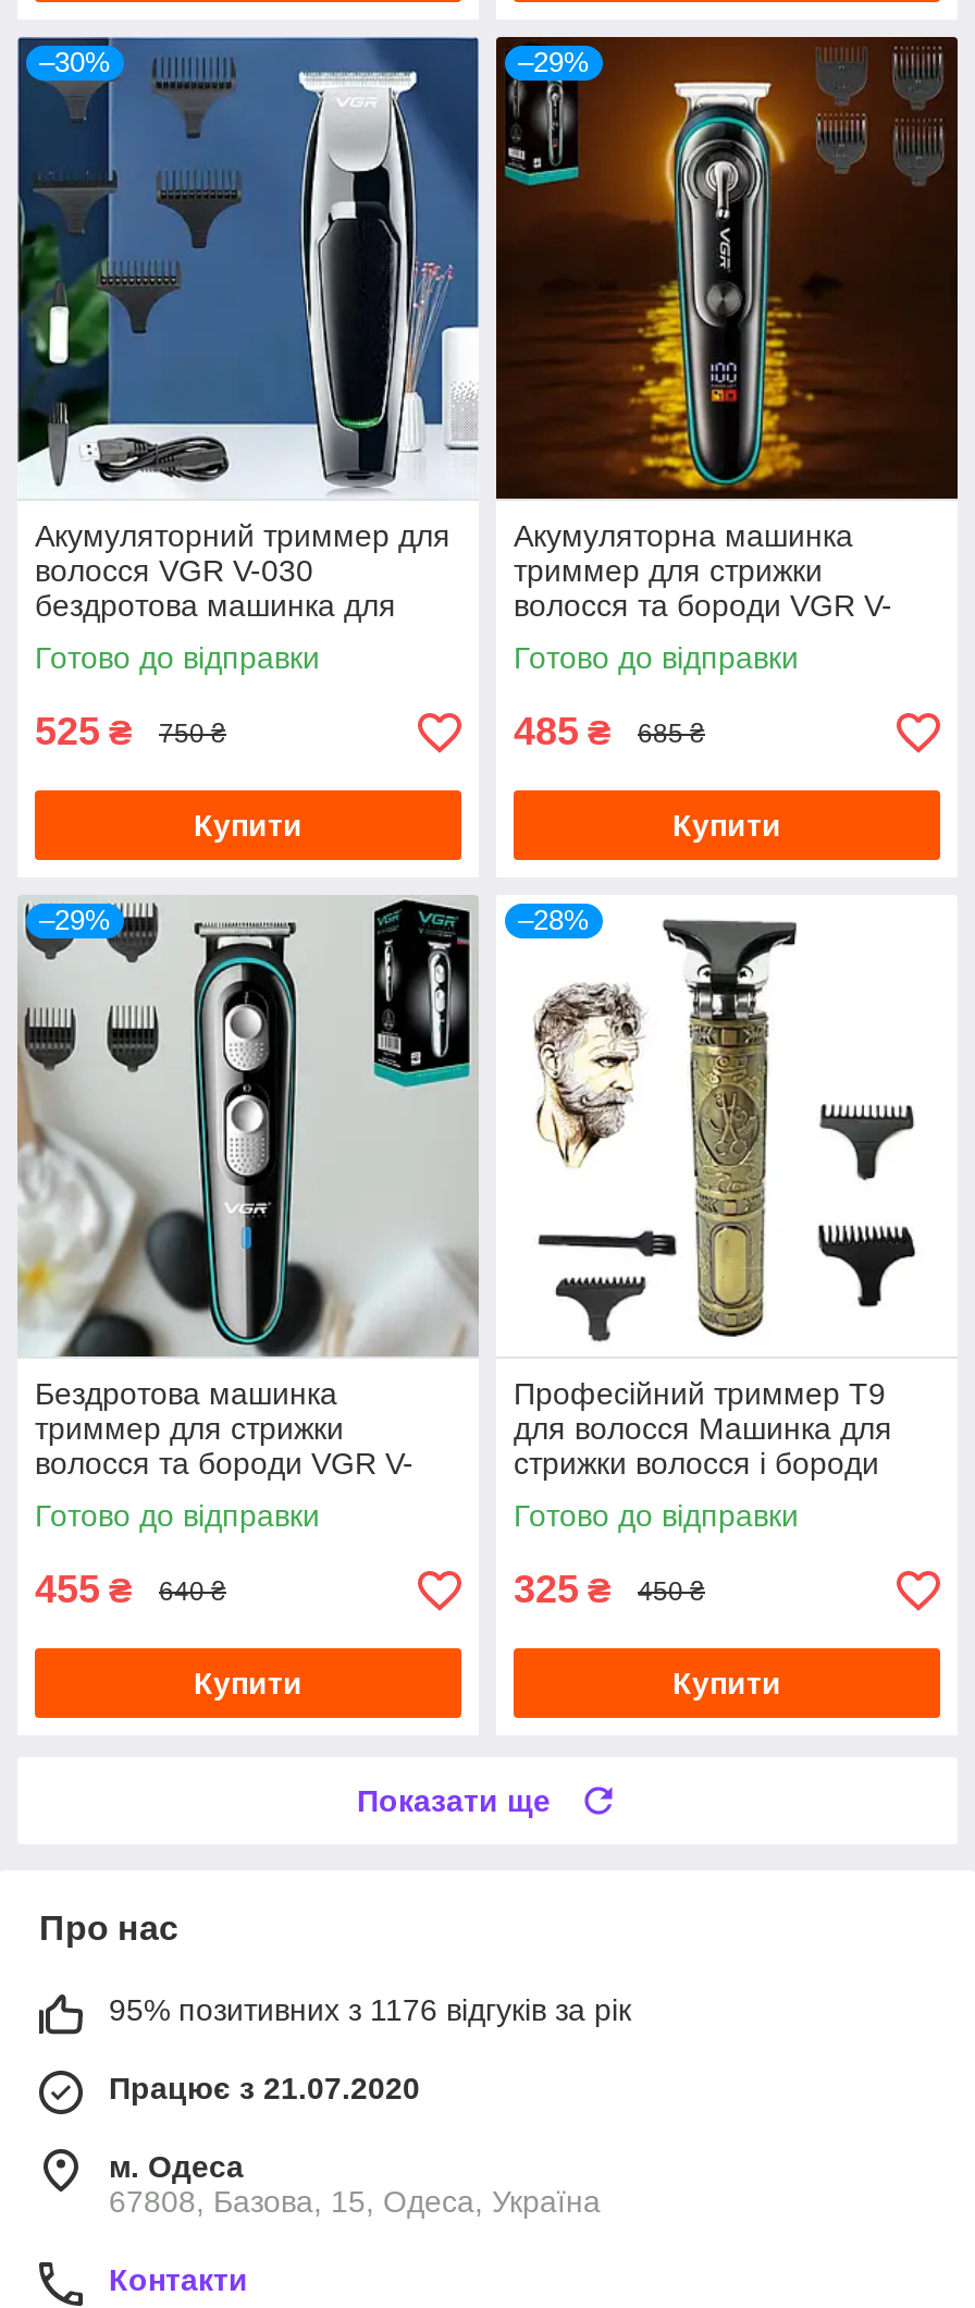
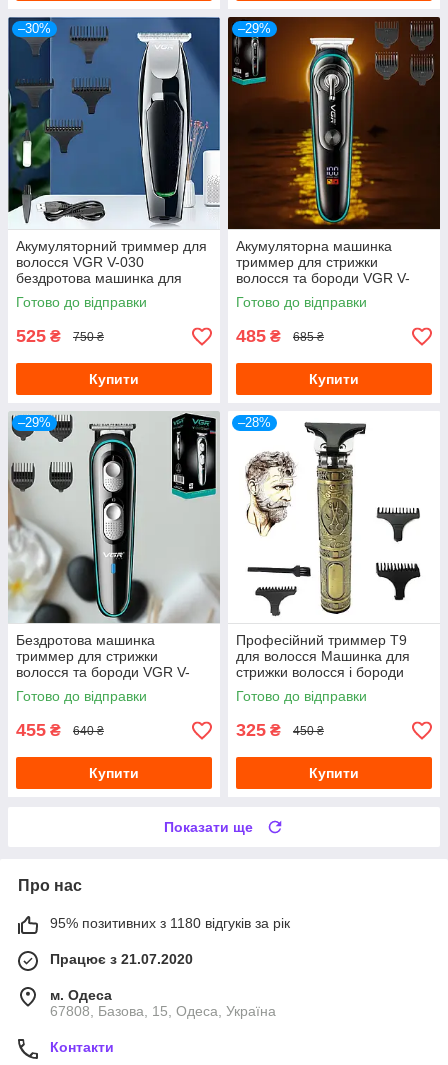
- 95% позитивних з 1176 відгуків за рік
+ 95% позитивних з 1180 відгуків за рік
